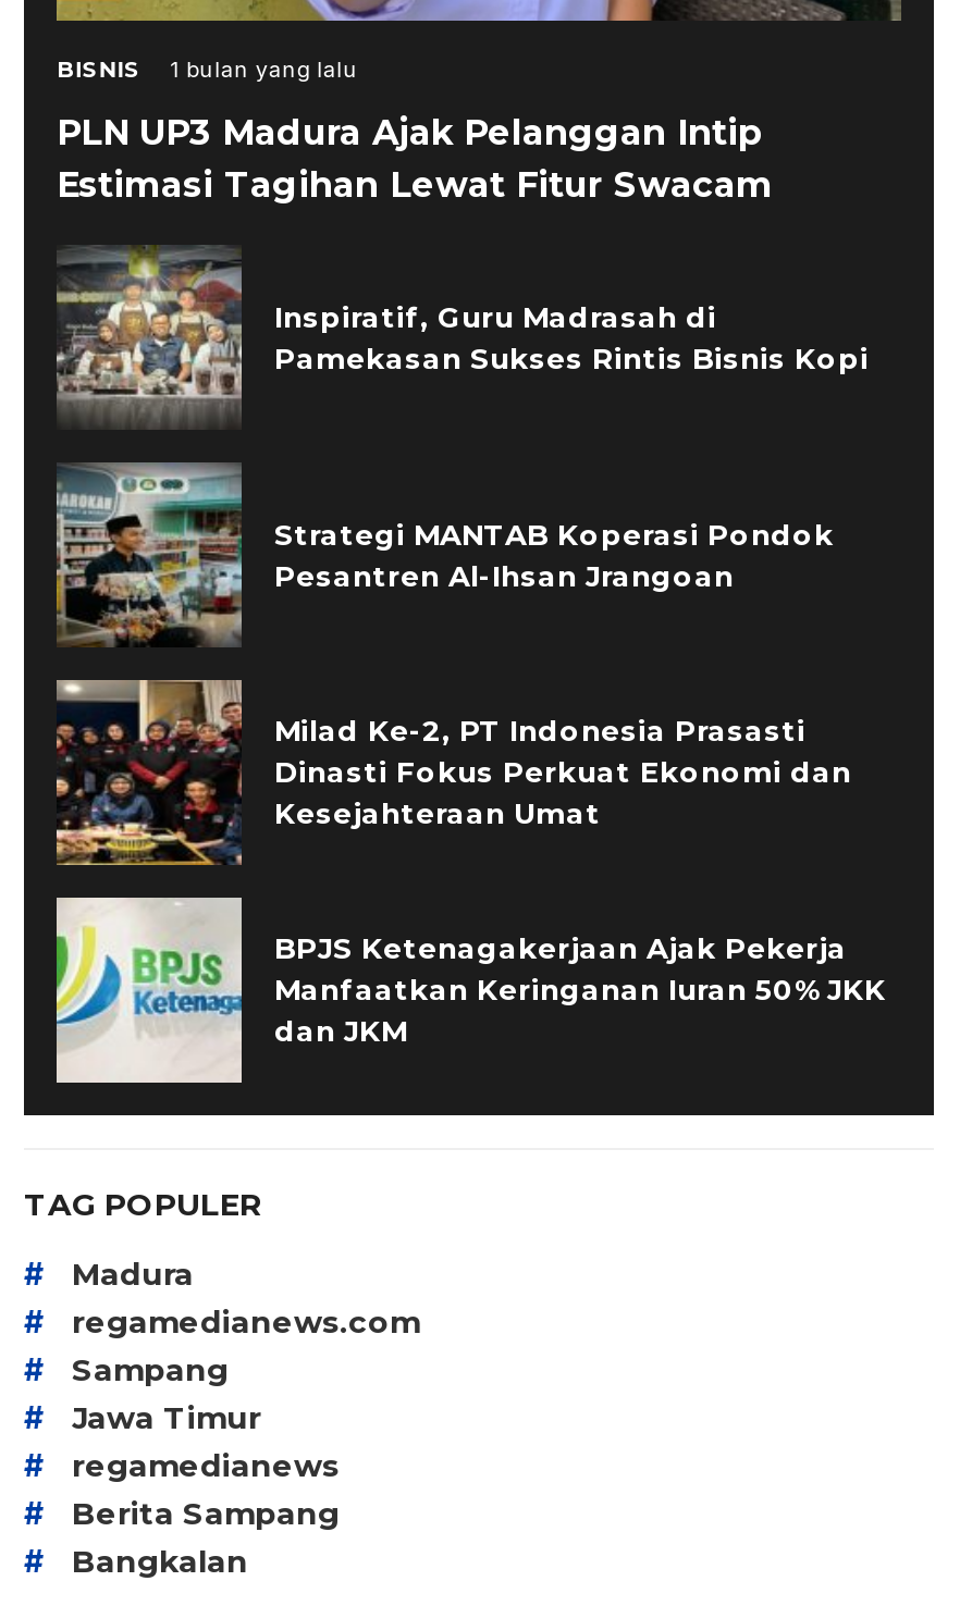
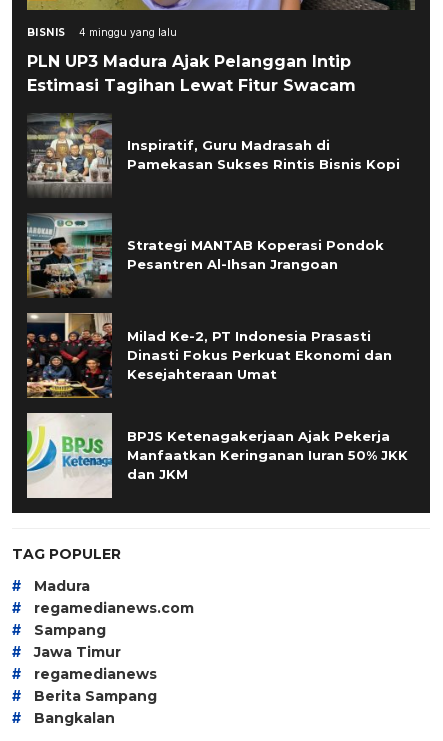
- 1 bulan yang lalu
+ 4 minggu yang lalu
